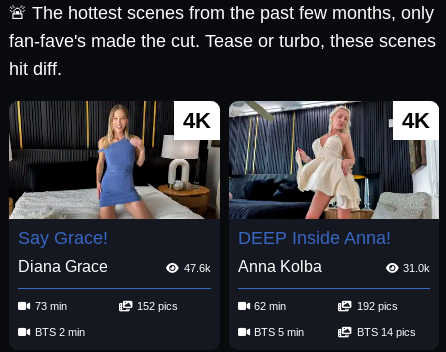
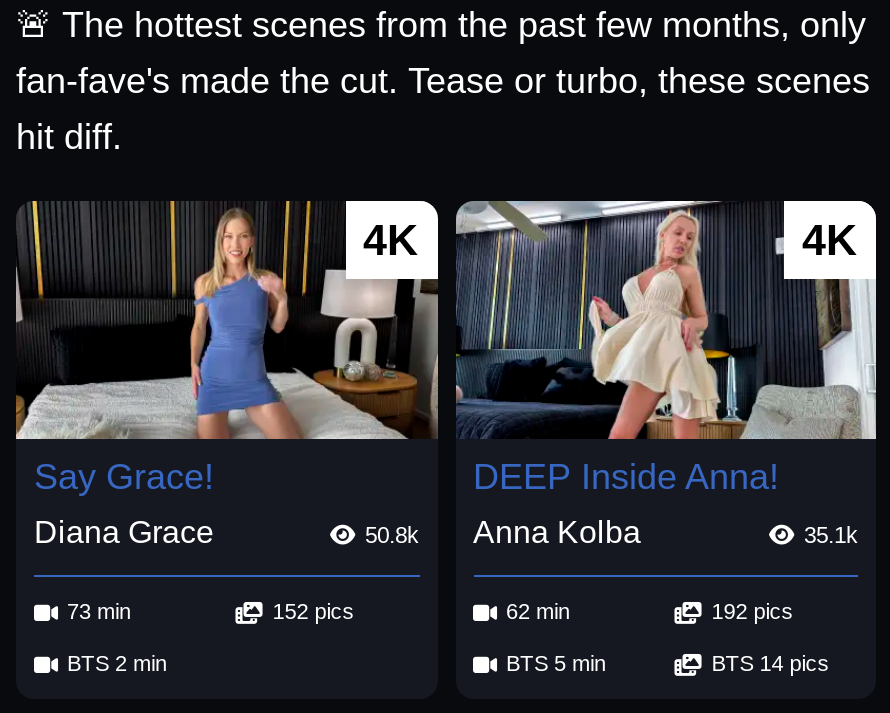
- 47.6k
+ 50.8k

- 31.0k
+ 35.1k
